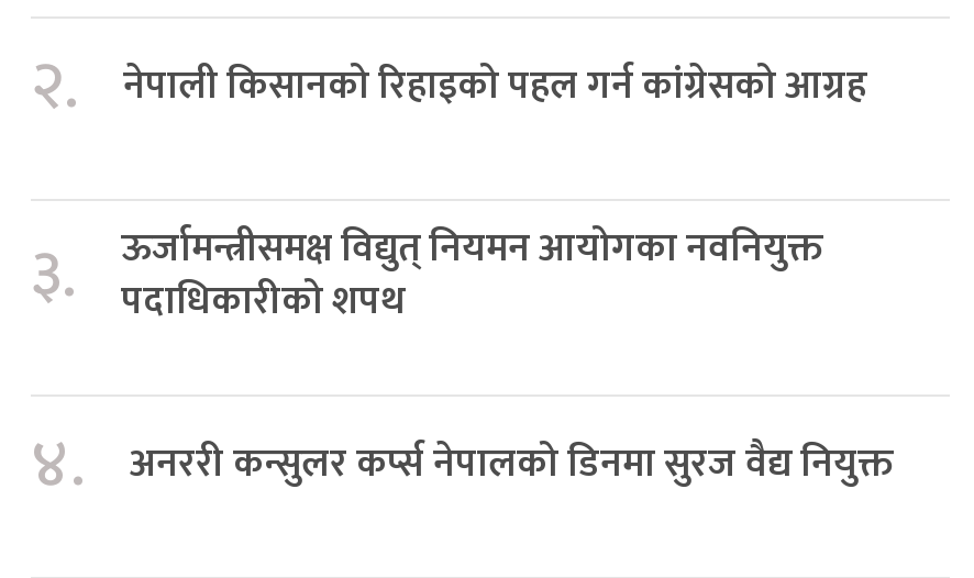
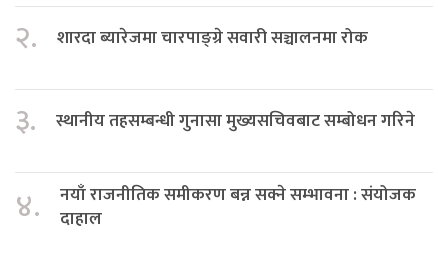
- नेपाली किसानको रिहाइको पहल गर्न कांग्रेसको आग्रह
+ शारदा ब्यारेजमा चारपाङ्ग्रे सवारी सञ्चालनमा रोक

- ऊर्जामन्त्रीसमक्ष विद्युत् नियमन आयोगका नवनियुक्त
- पदाधिकारीको शपथ
+ स्थानीय तहसम्बन्धी गुनासा मुख्यसचिवबाट सम्बोधन गरिने

- अनररी कन्सुलर कर्प्स नेपालको डिनमा सुरज वैद्य नियुक्त
+ नयाँ राजनीतिक समीकरण बन्न सक्ने सम्भावना : संयोजक
+ दाहाल
